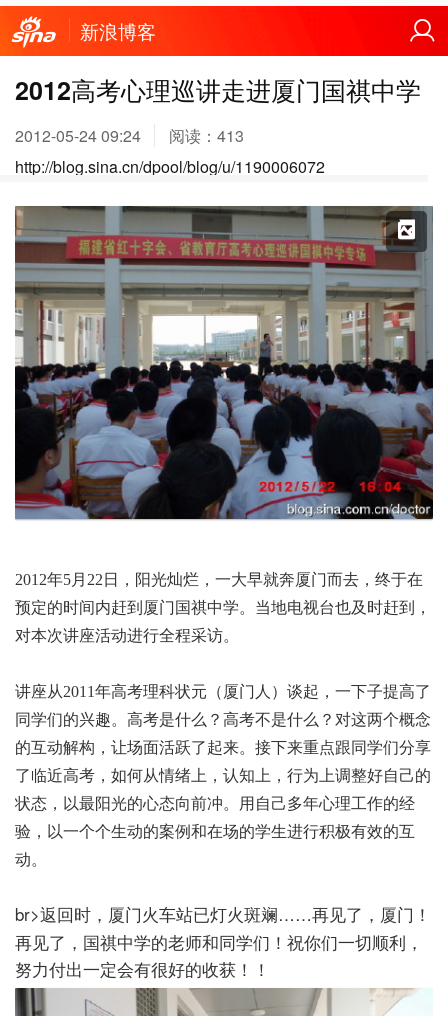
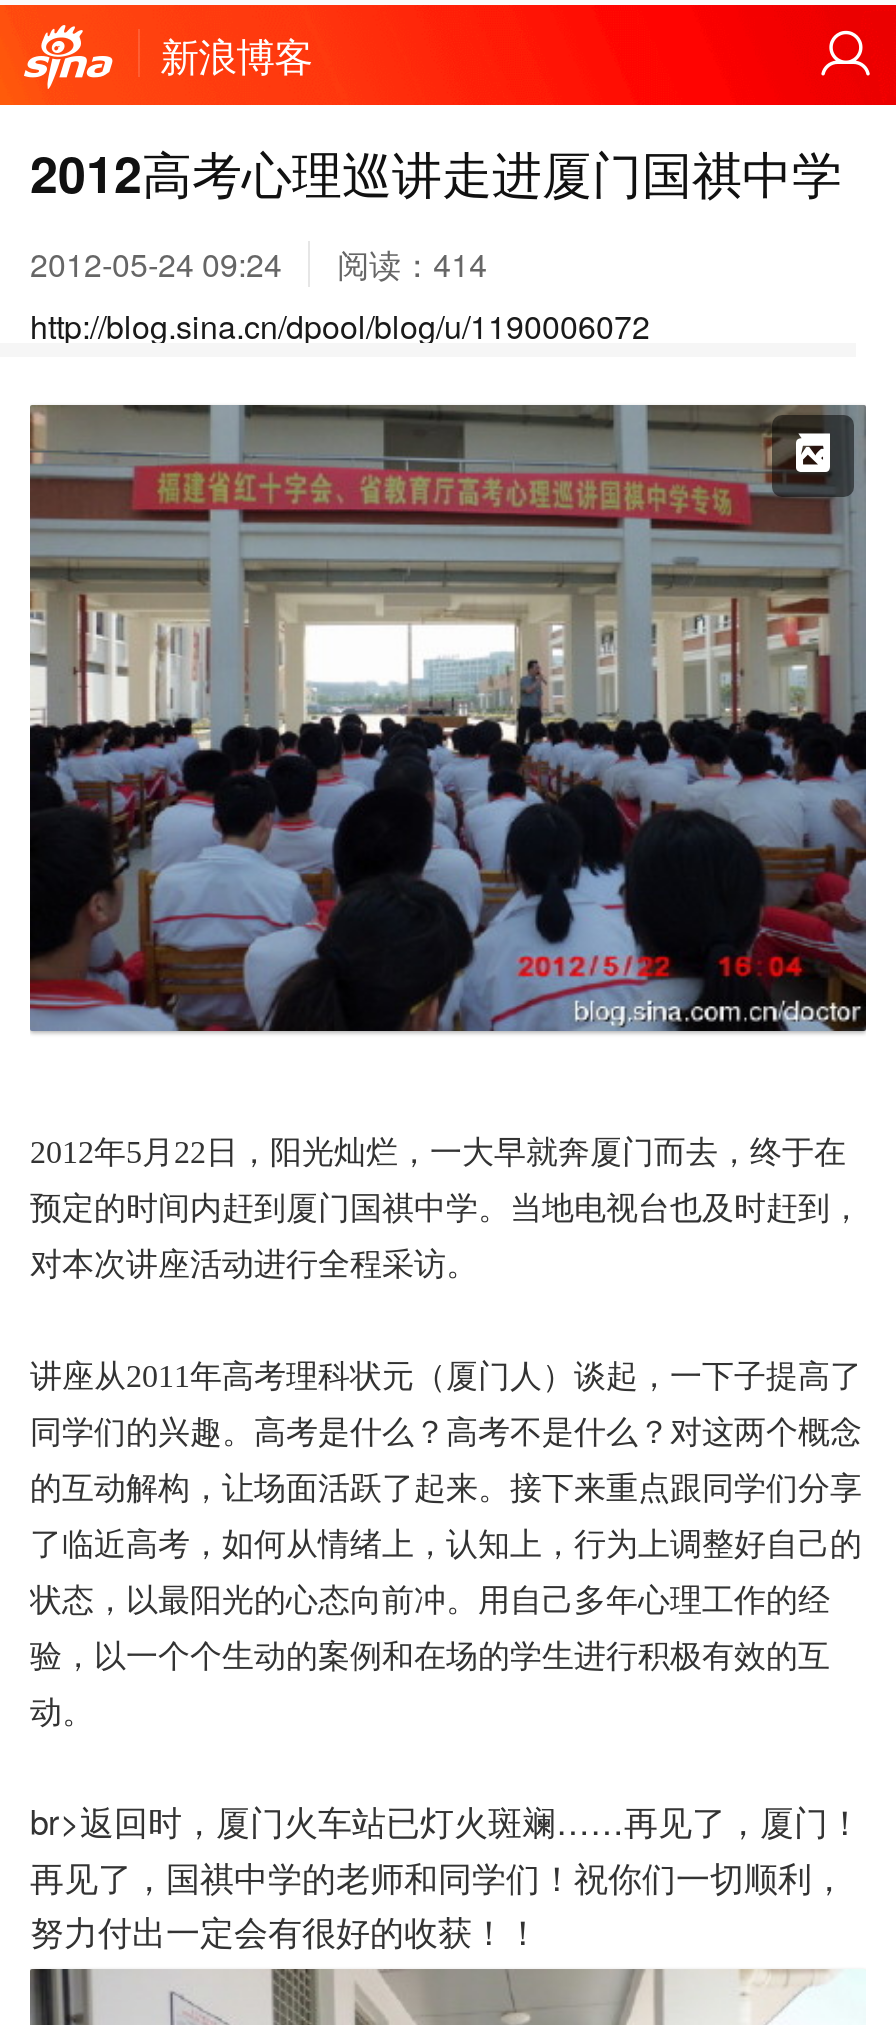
- 2012-05-24 09:24 阅读：413
+ 2012-05-24 09:24 阅读：414
